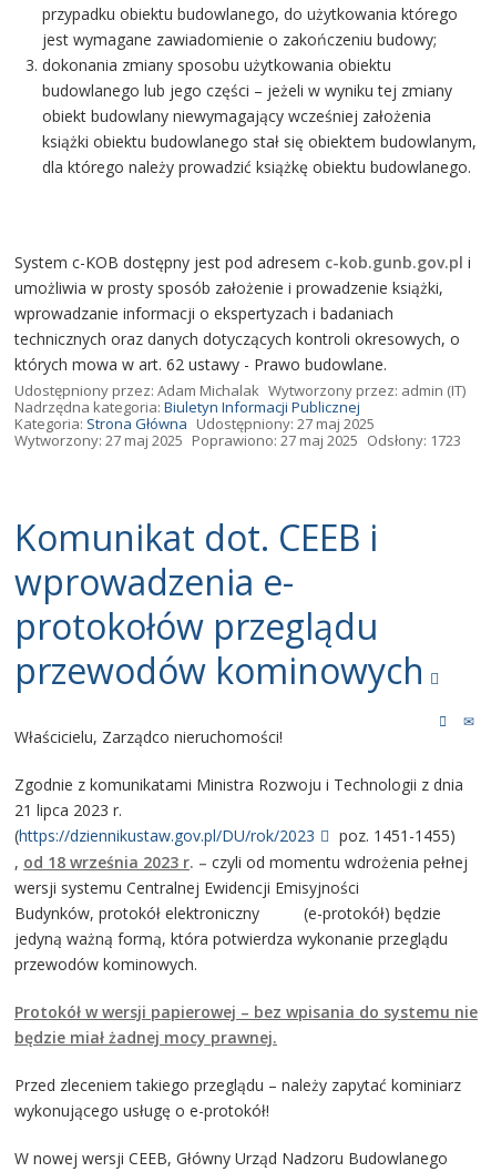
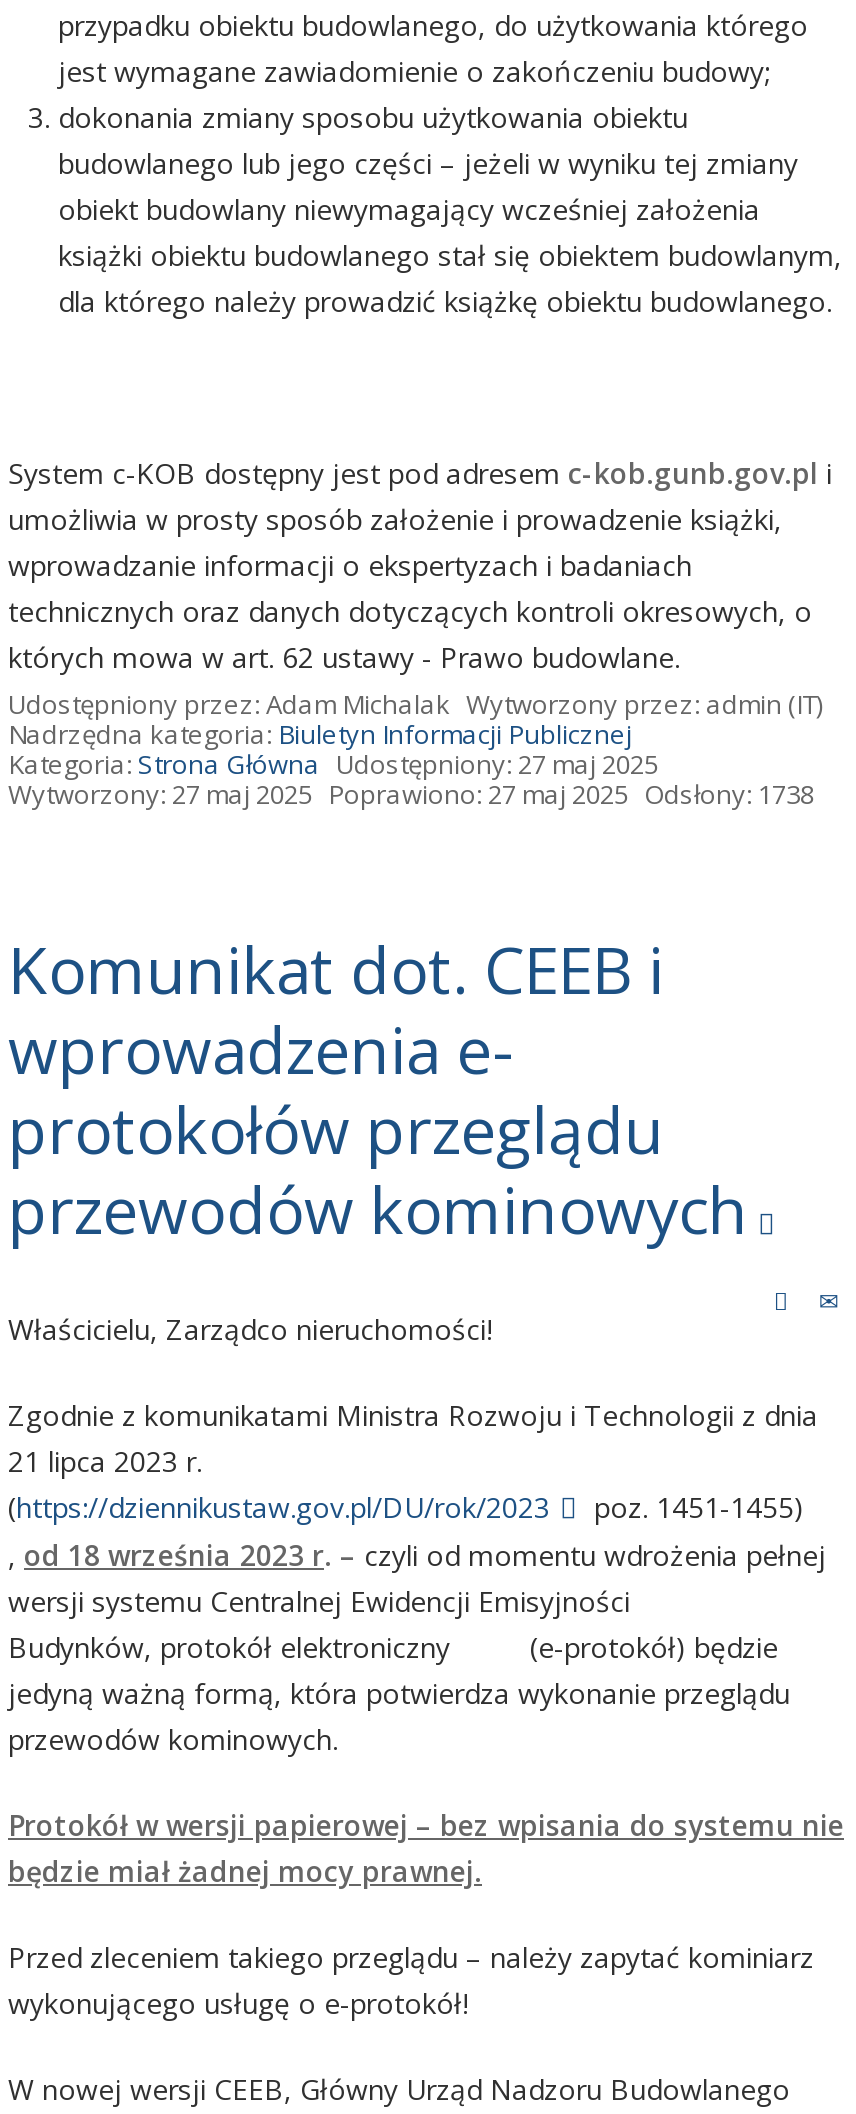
- Wytworzony: 27 maj 2025 Poprawiono: 27 maj 2025 Odsłony: 1723
+ Wytworzony: 27 maj 2025 Poprawiono: 27 maj 2025 Odsłony: 1738
